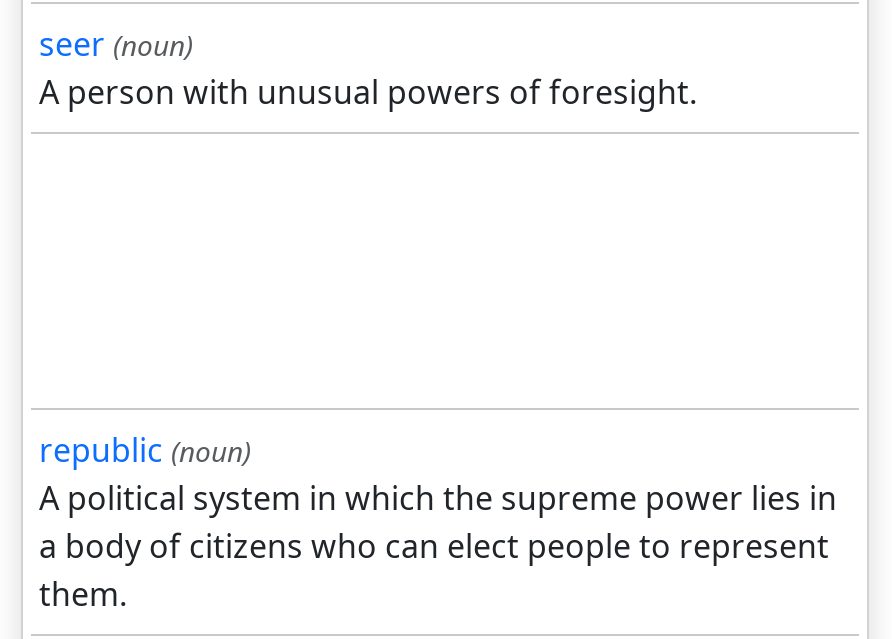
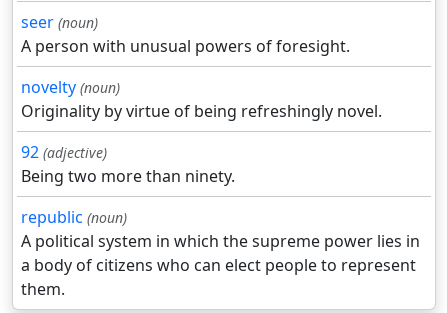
+ novelty (noun)
+ Originality by virtue of being refreshingly novel.
+ 92 (adjective)
+ Being two more than ninety.
